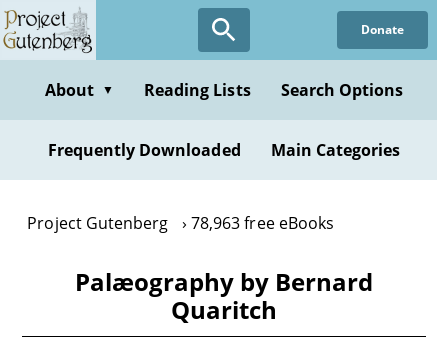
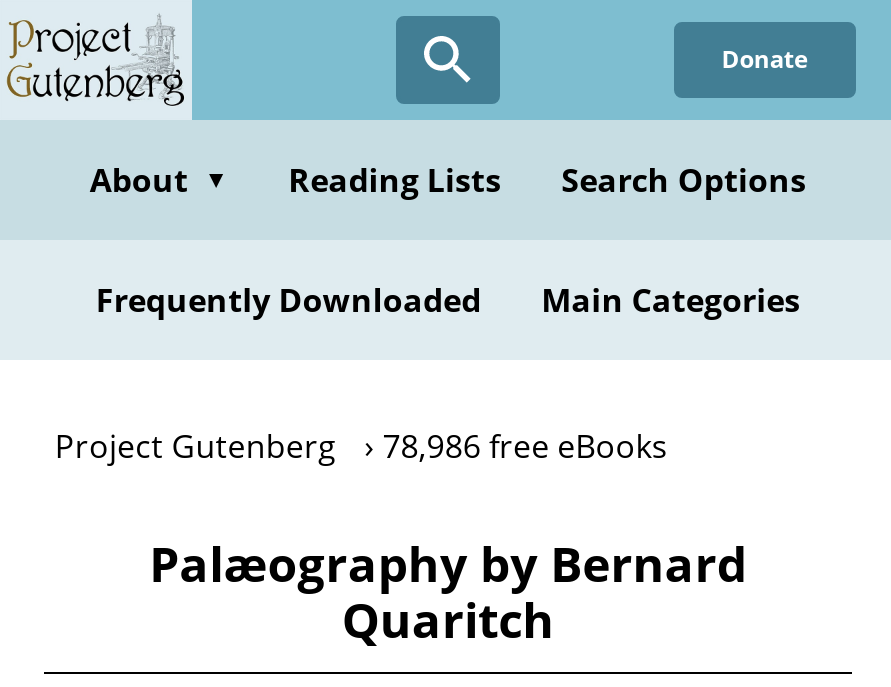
- Project Gutenberg 78,963 free eBooks
+ Project Gutenberg 78,986 free eBooks
